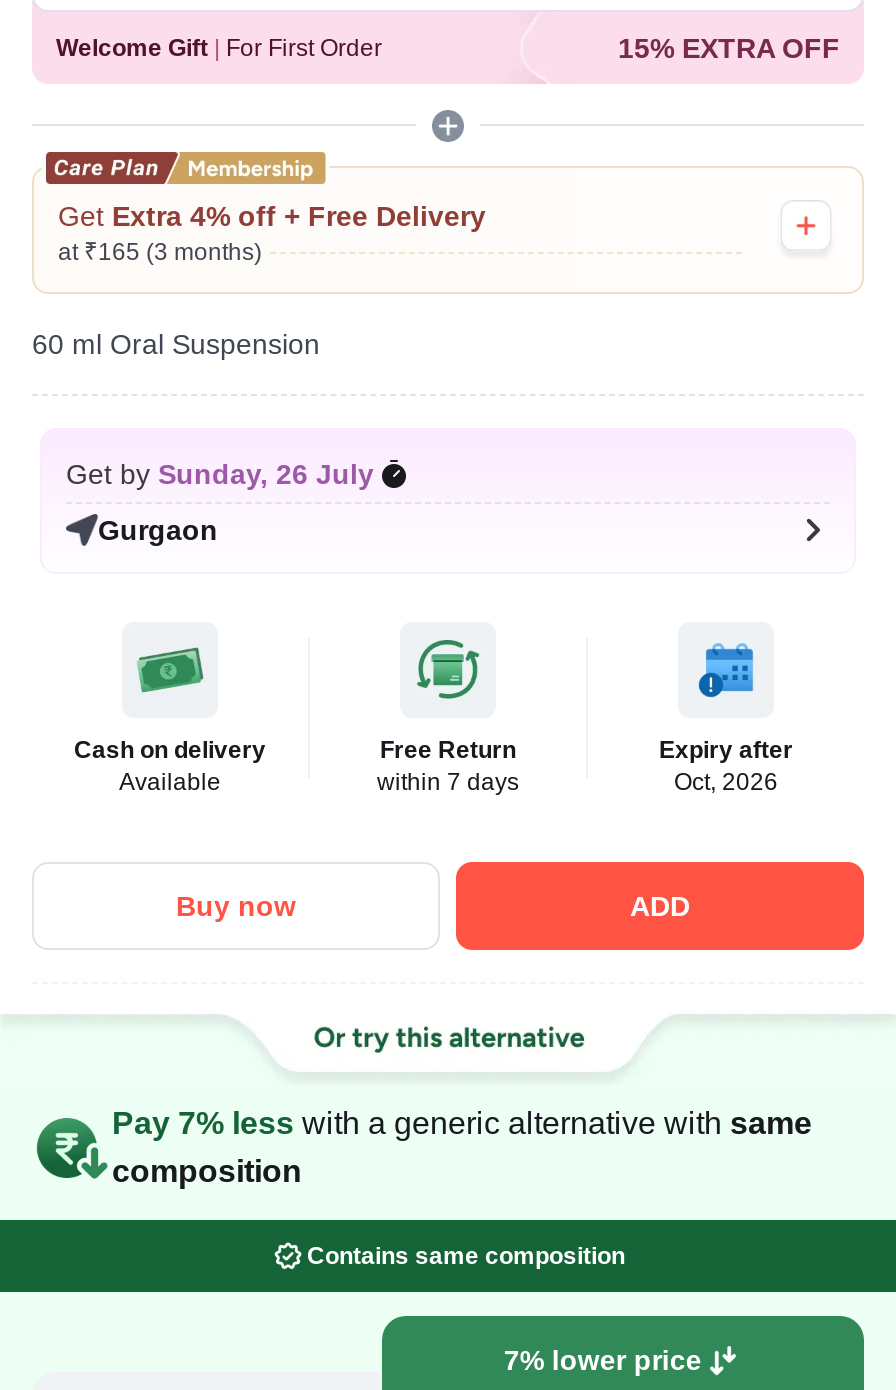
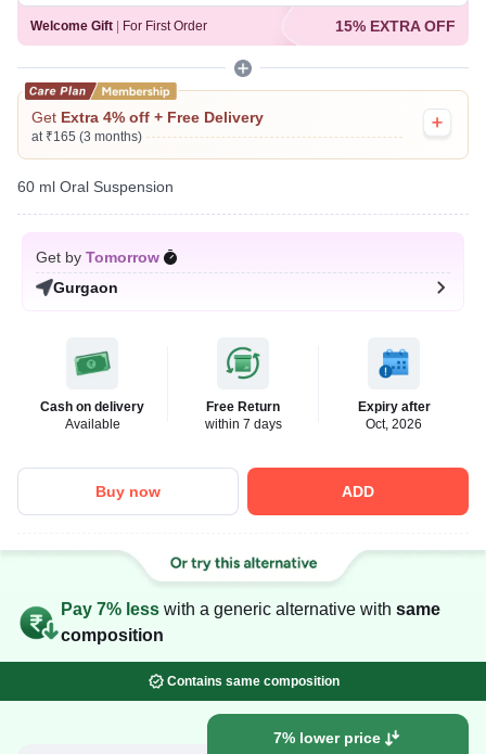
- Get by Sunday, 26 July
+ Get by Tomorrow
